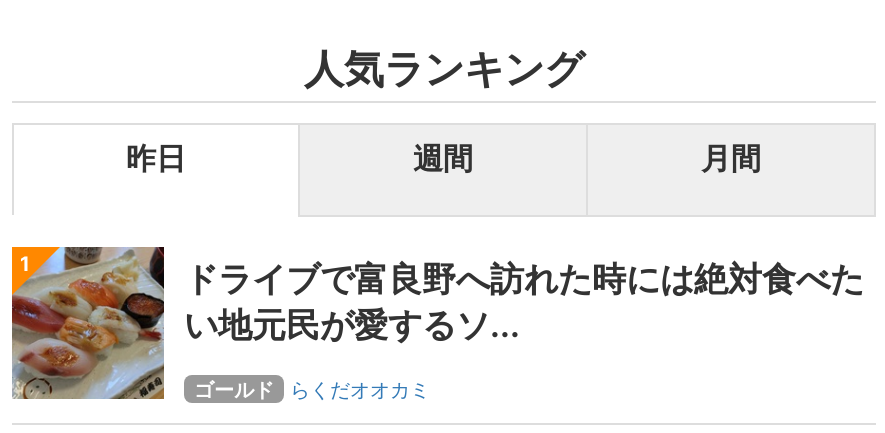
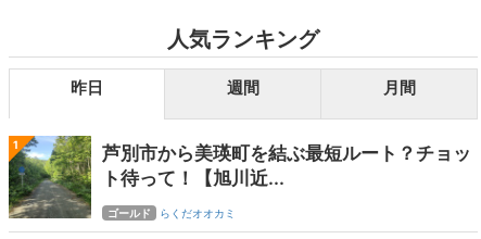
- [image]
- ドライブで富良野へ訪れた時には絶対食べた
- い地元民が愛するソ...
+ [image]
+ 芦別市から美瑛町を結ぶ最短ルート？チョッ
+ ト待って！【旭川近...
